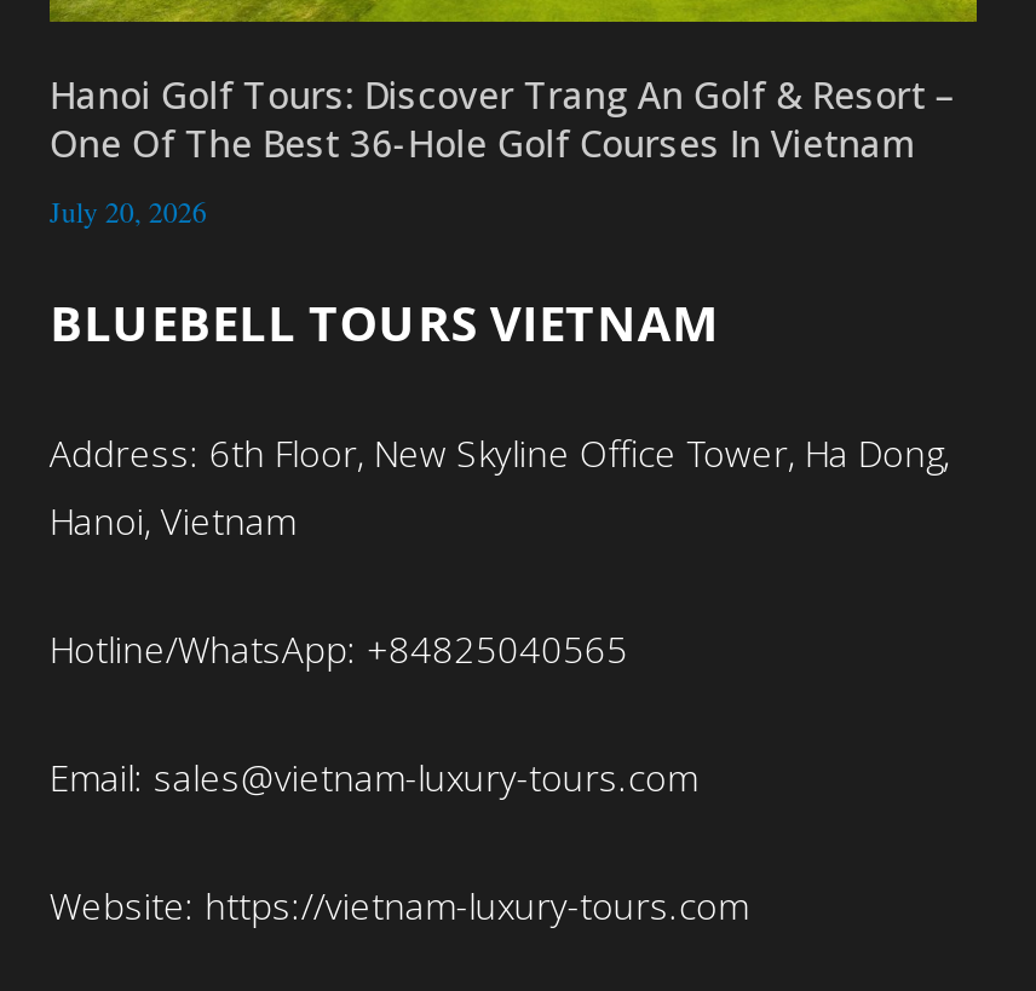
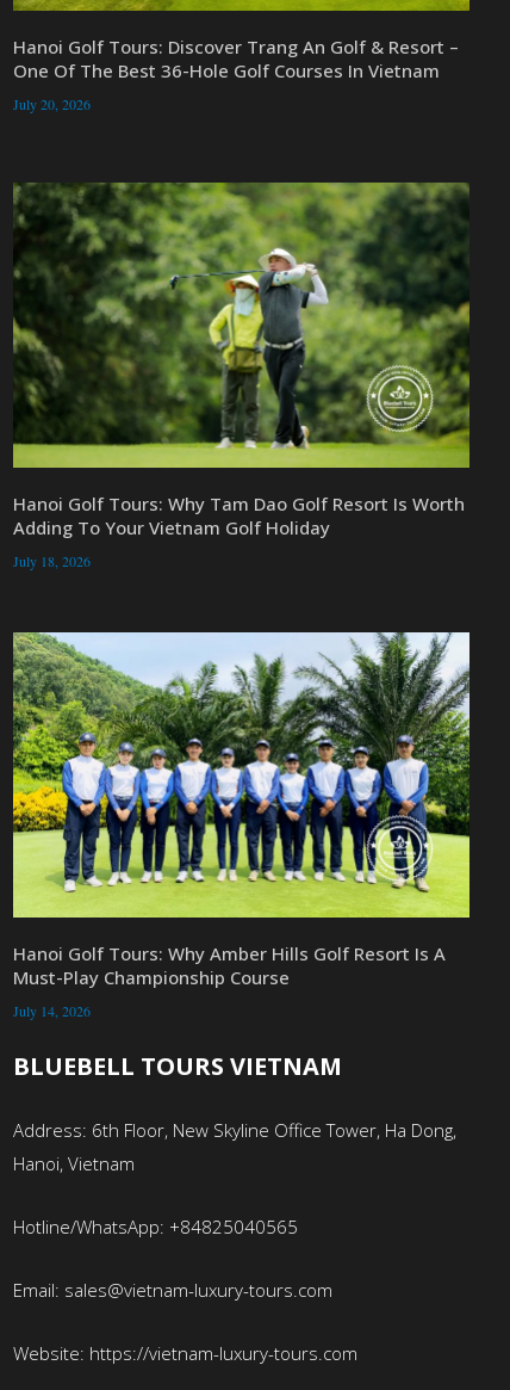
+ [image]
+ Hanoi Golf Tours: Why Amber Hills Golf Resort Is A
+ Must-Play Championship Course
+ July 14, 2026

+ [image]
+ Hanoi Golf Tours: Why Tam Dao Golf Resort Is Worth
+ Adding To Your Vietnam Golf Holiday
+ July 18, 2026
